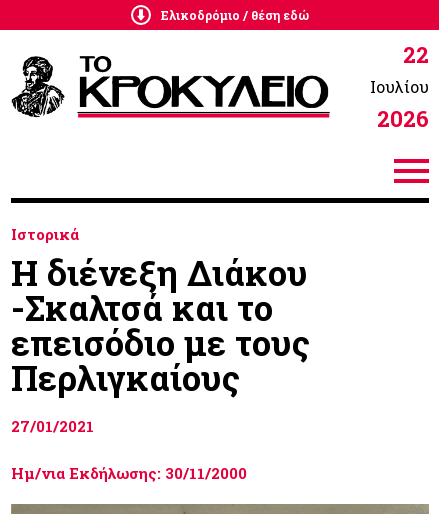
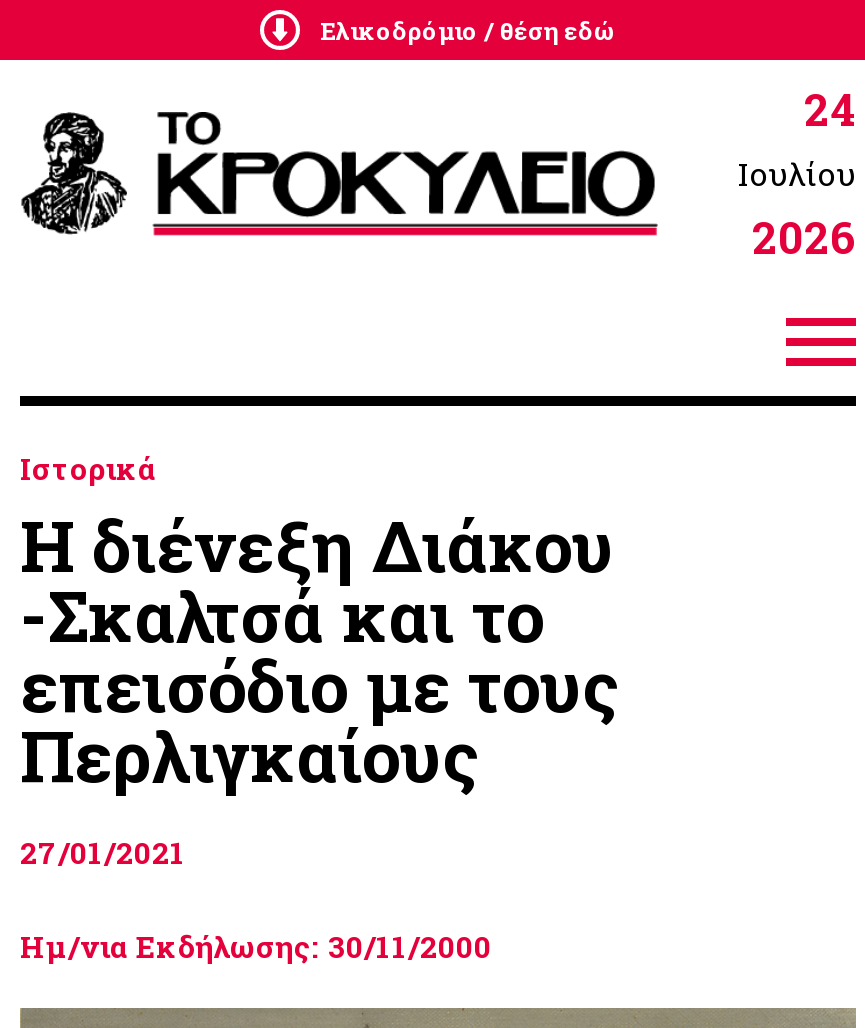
- 22
+ 24
